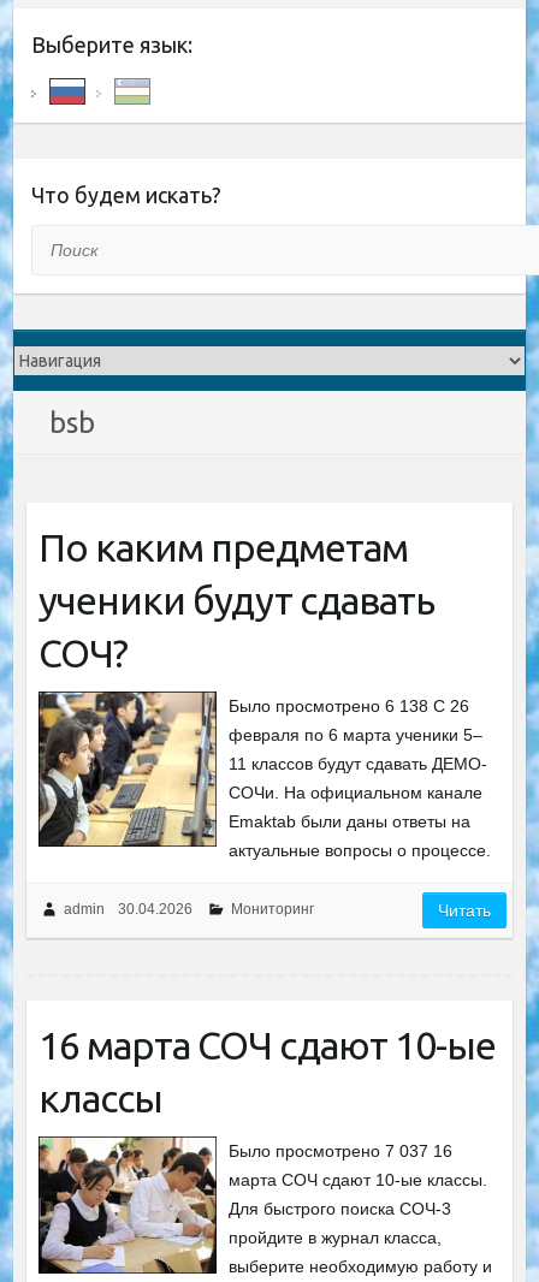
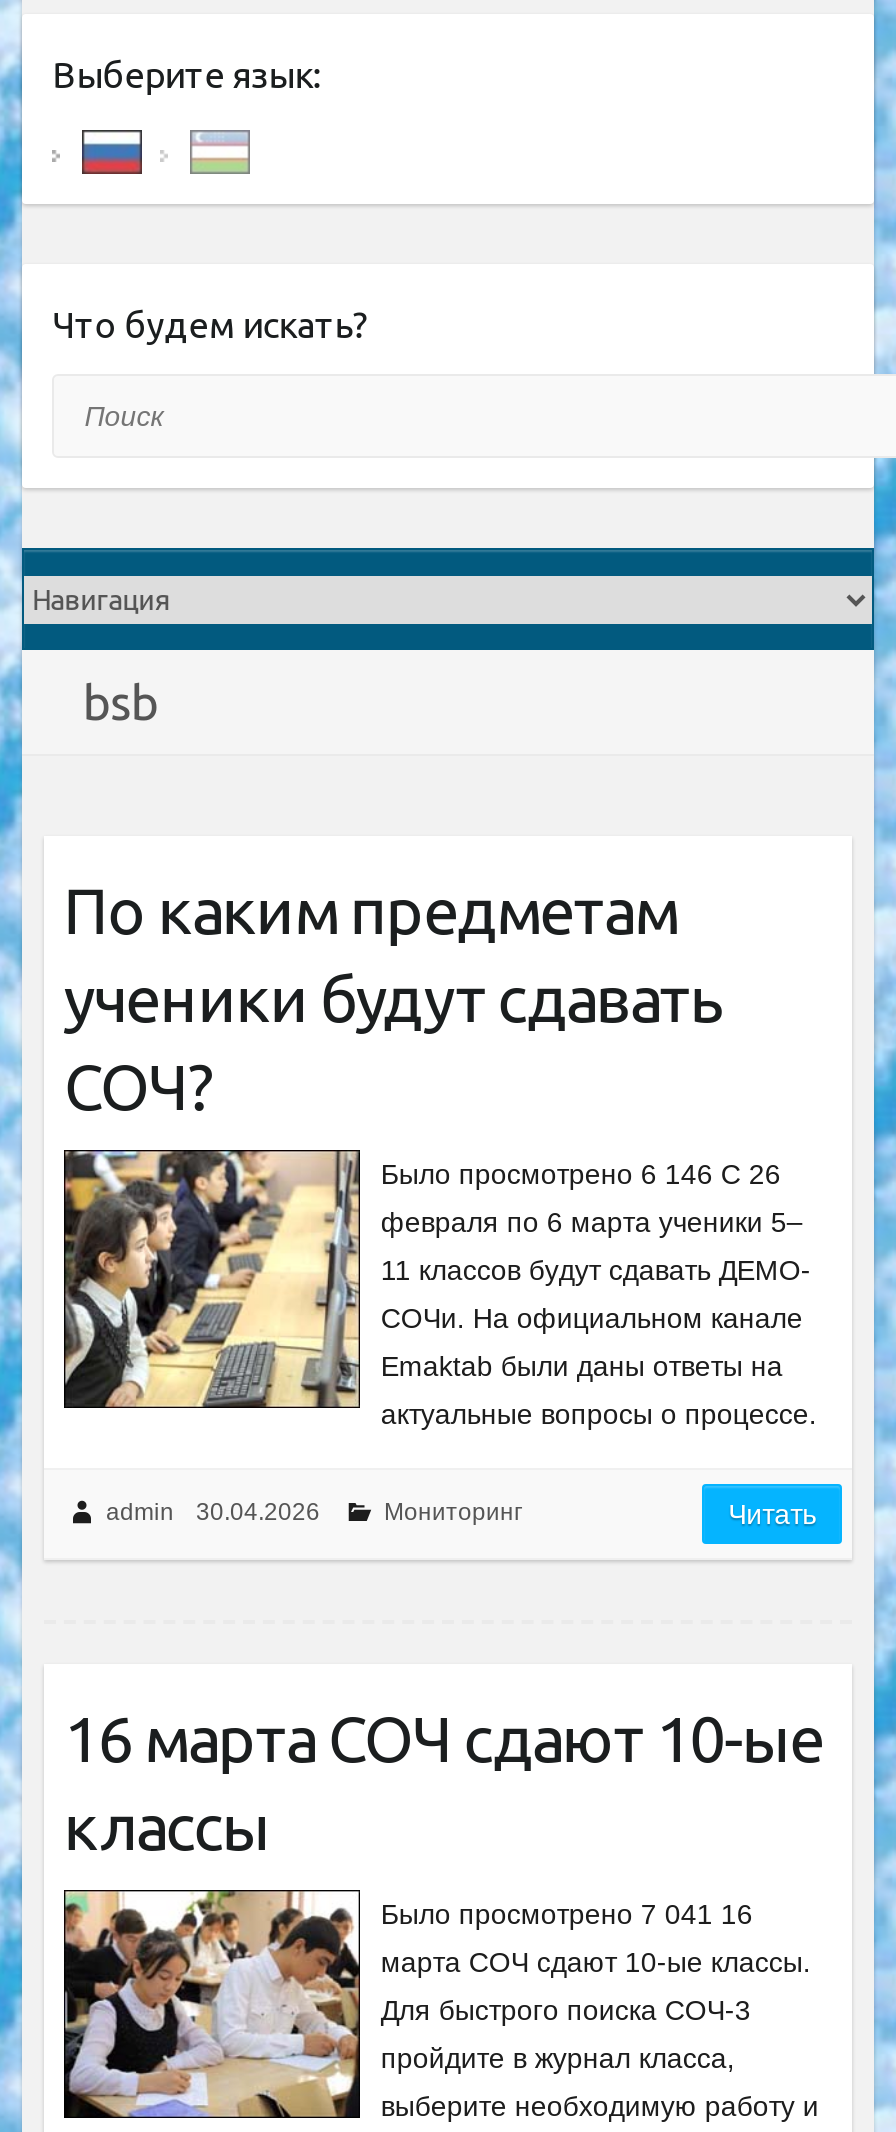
- Было просмотрено 6 138 С 26
+ Было просмотрено 6 146 С 26

- Было просмотрено 7 037 16
+ Было просмотрено 7 041 16
